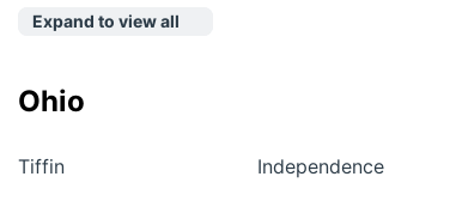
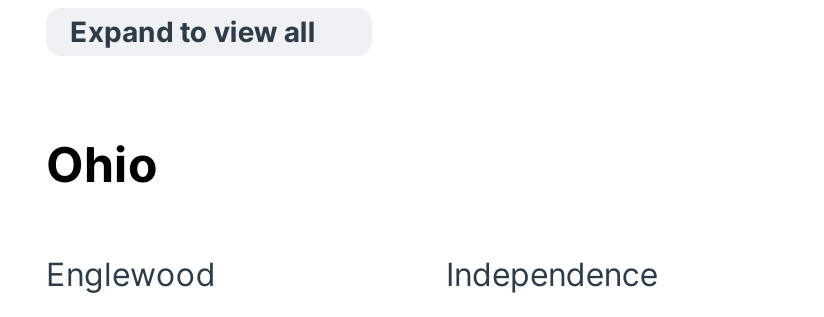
- Tiffin
+ Englewood
